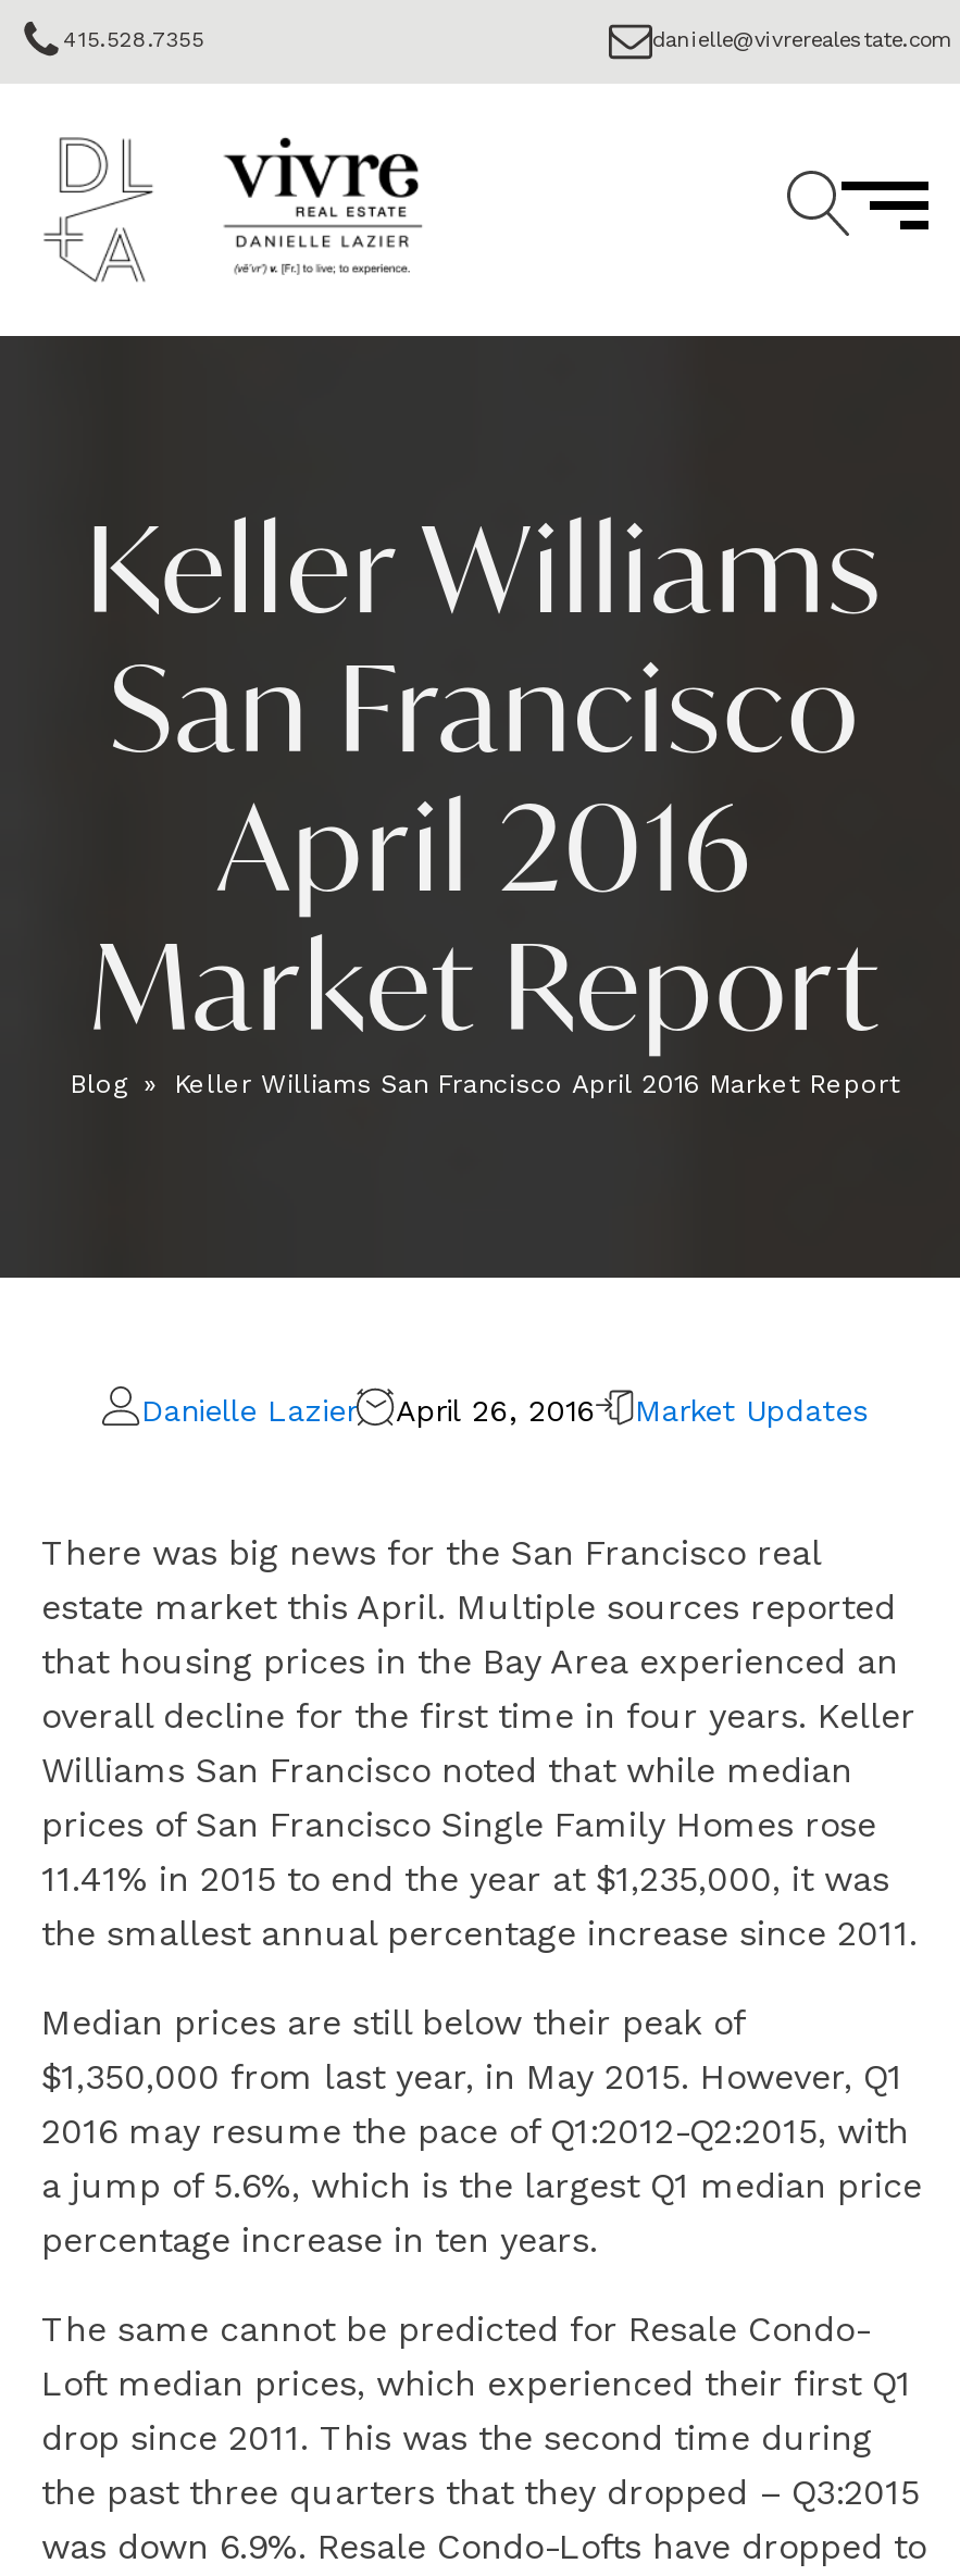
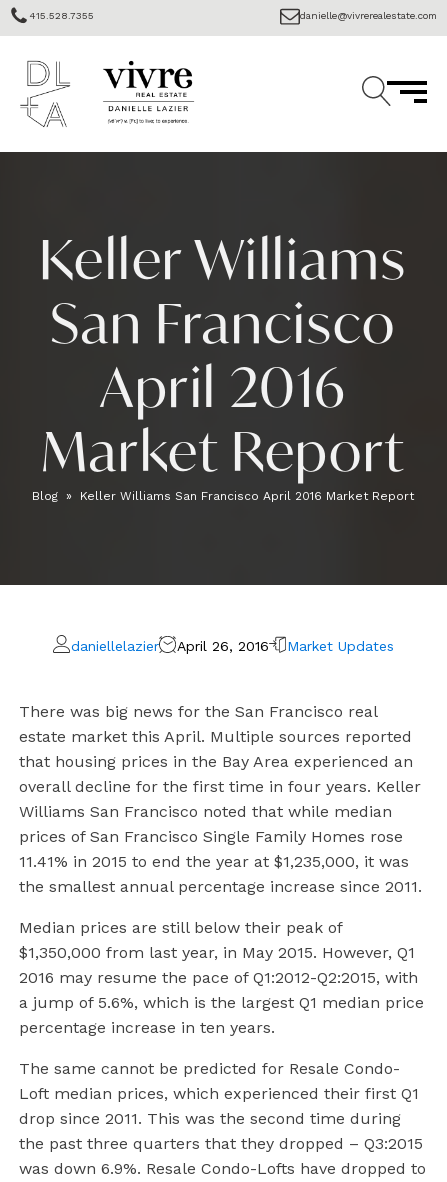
- Danielle Lazier
+ daniellelazier
